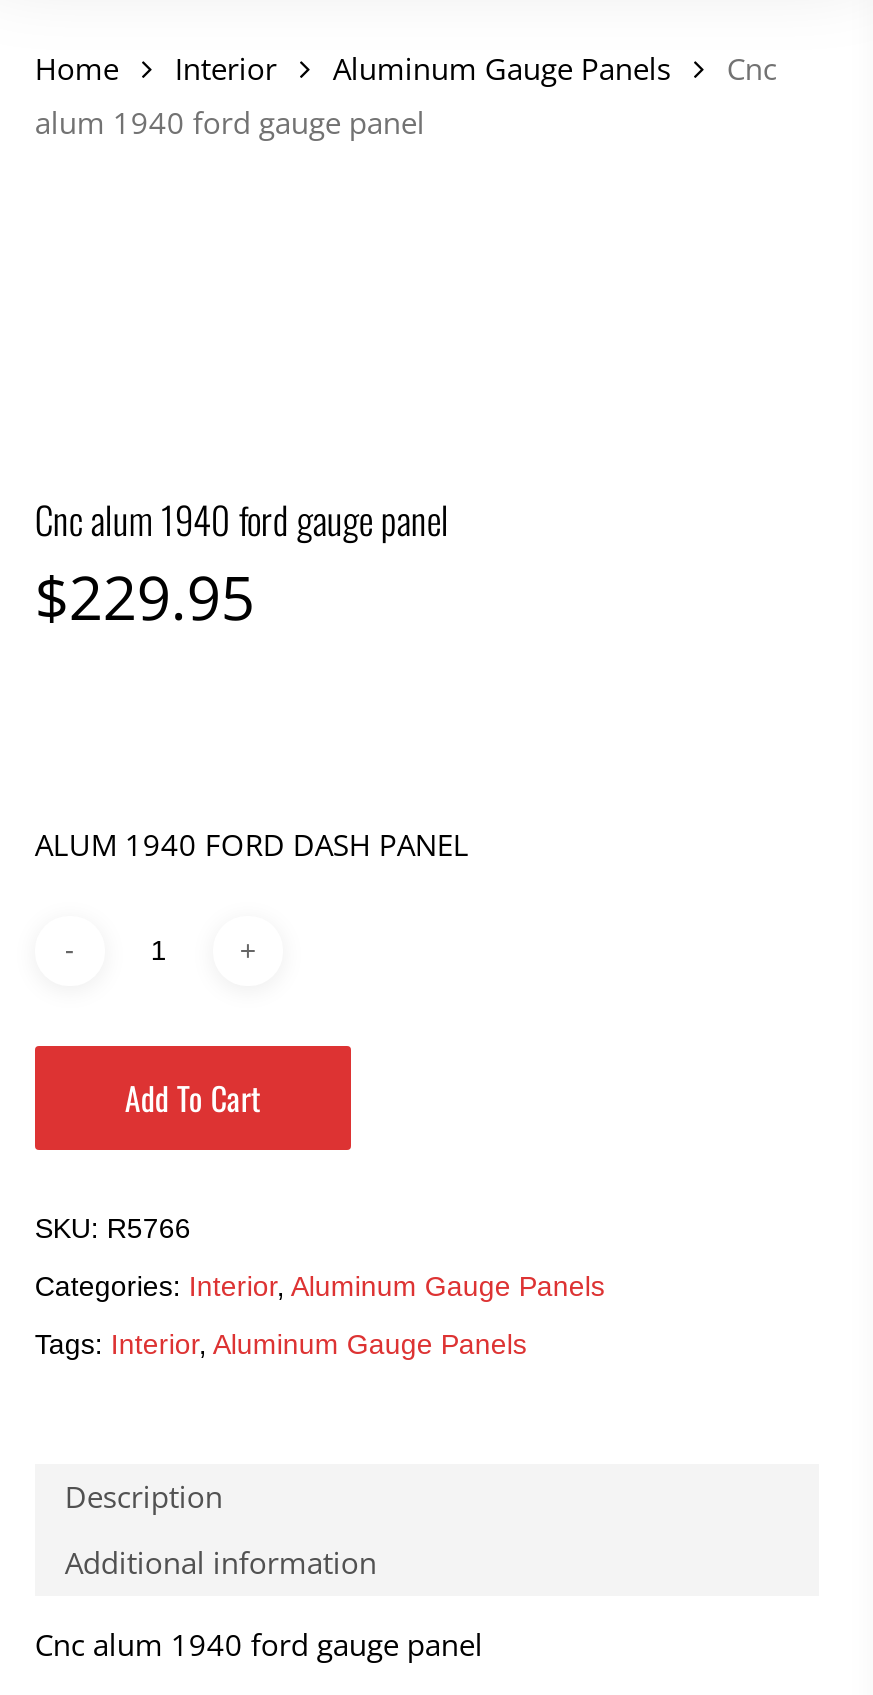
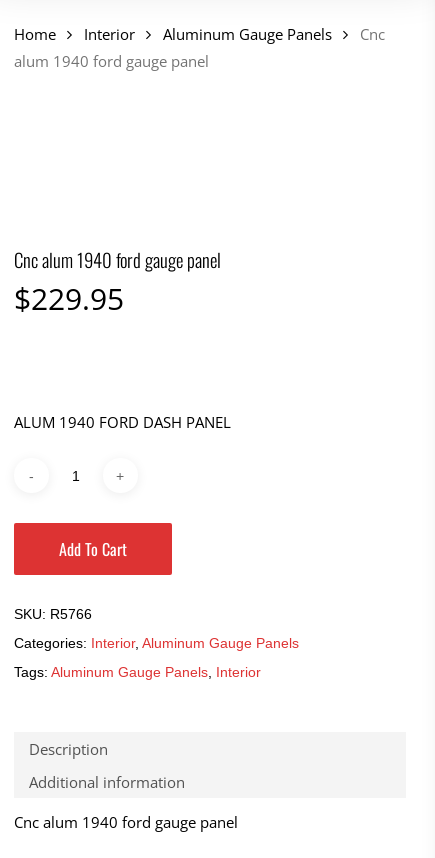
- Tags: Interior, Aluminum Gauge Panels
+ Tags: Aluminum Gauge Panels, Interior
